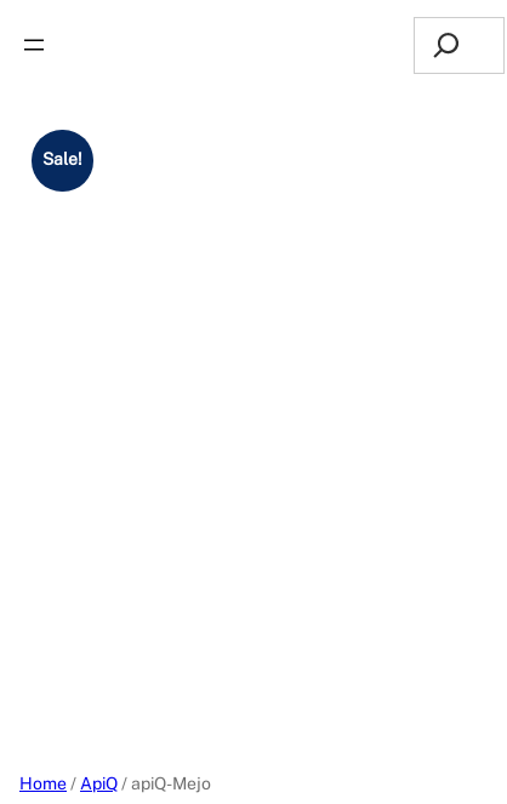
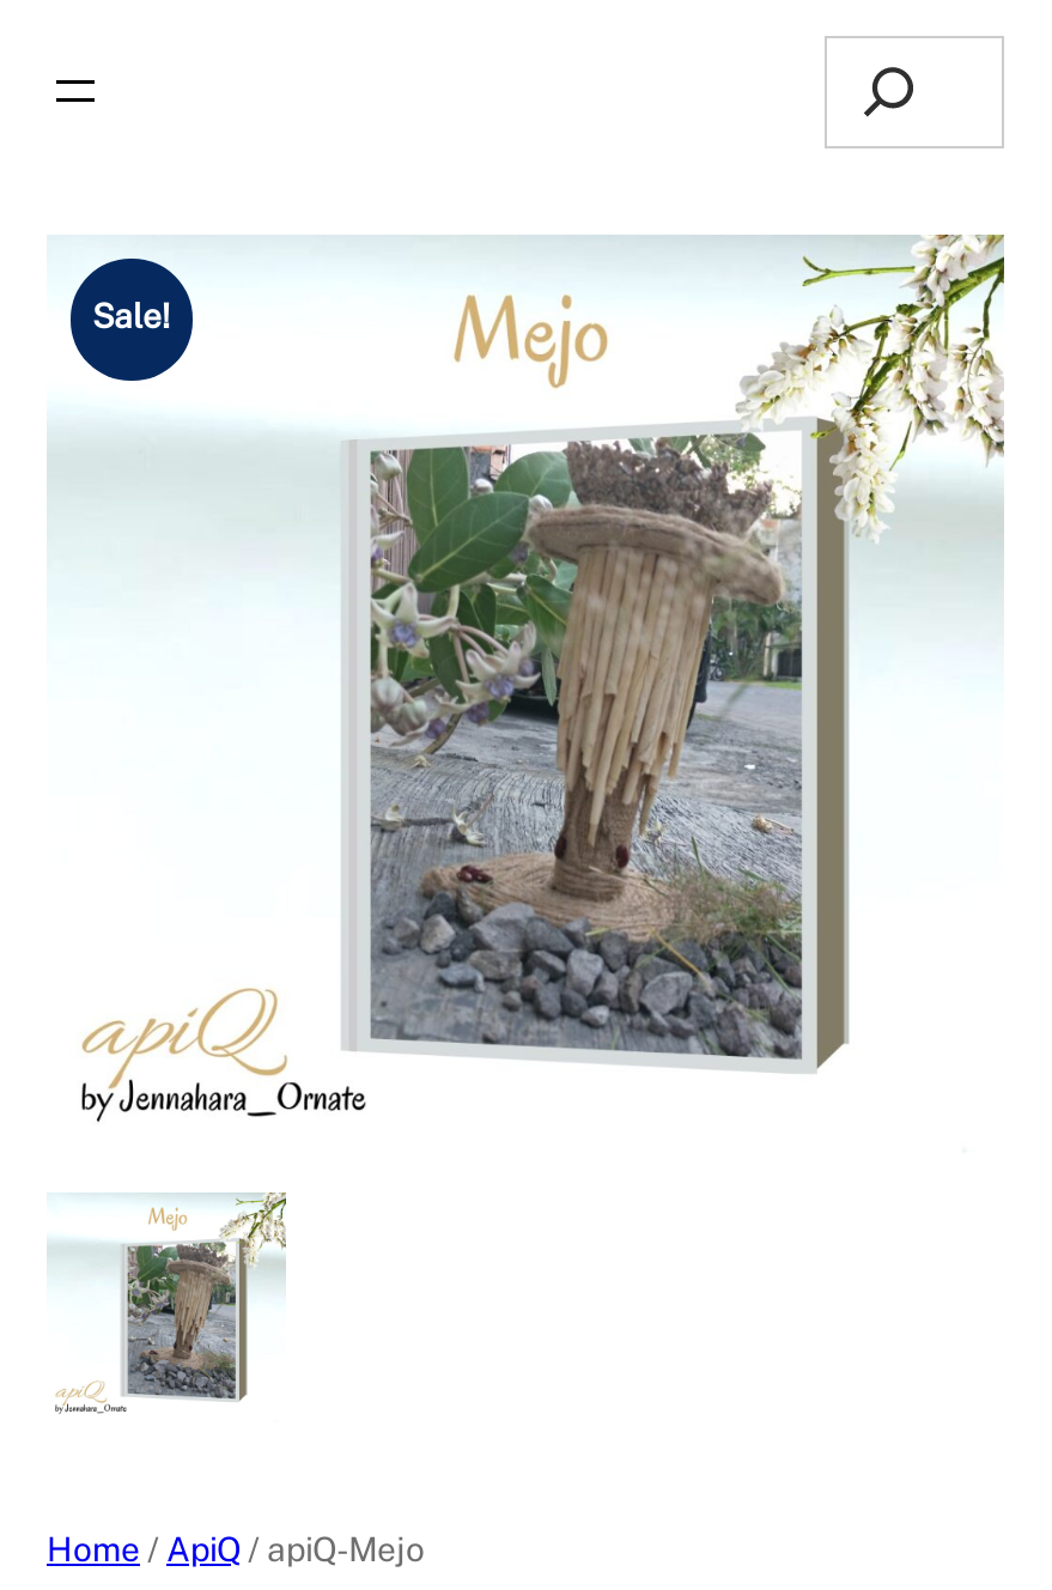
+ [image]

+ [image]
